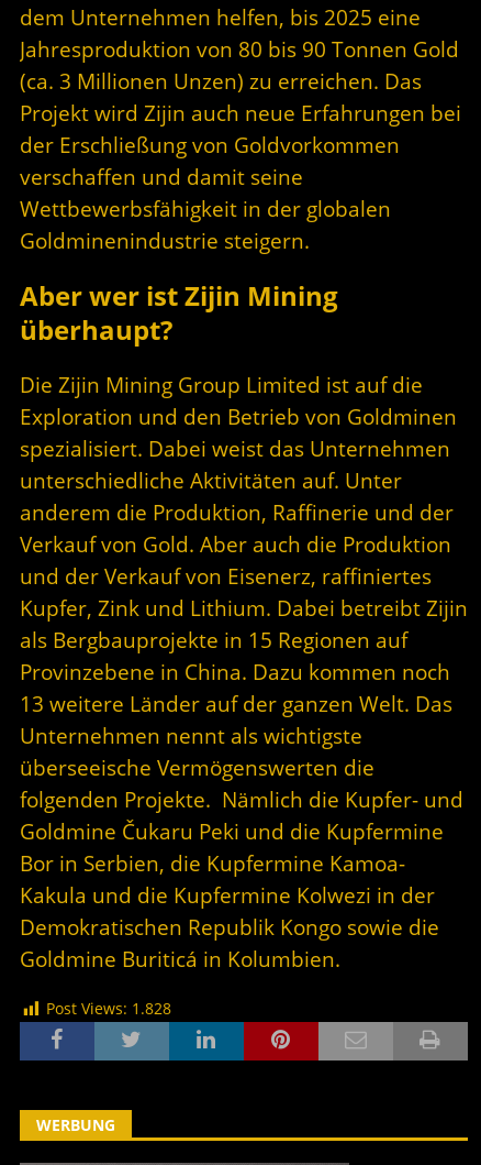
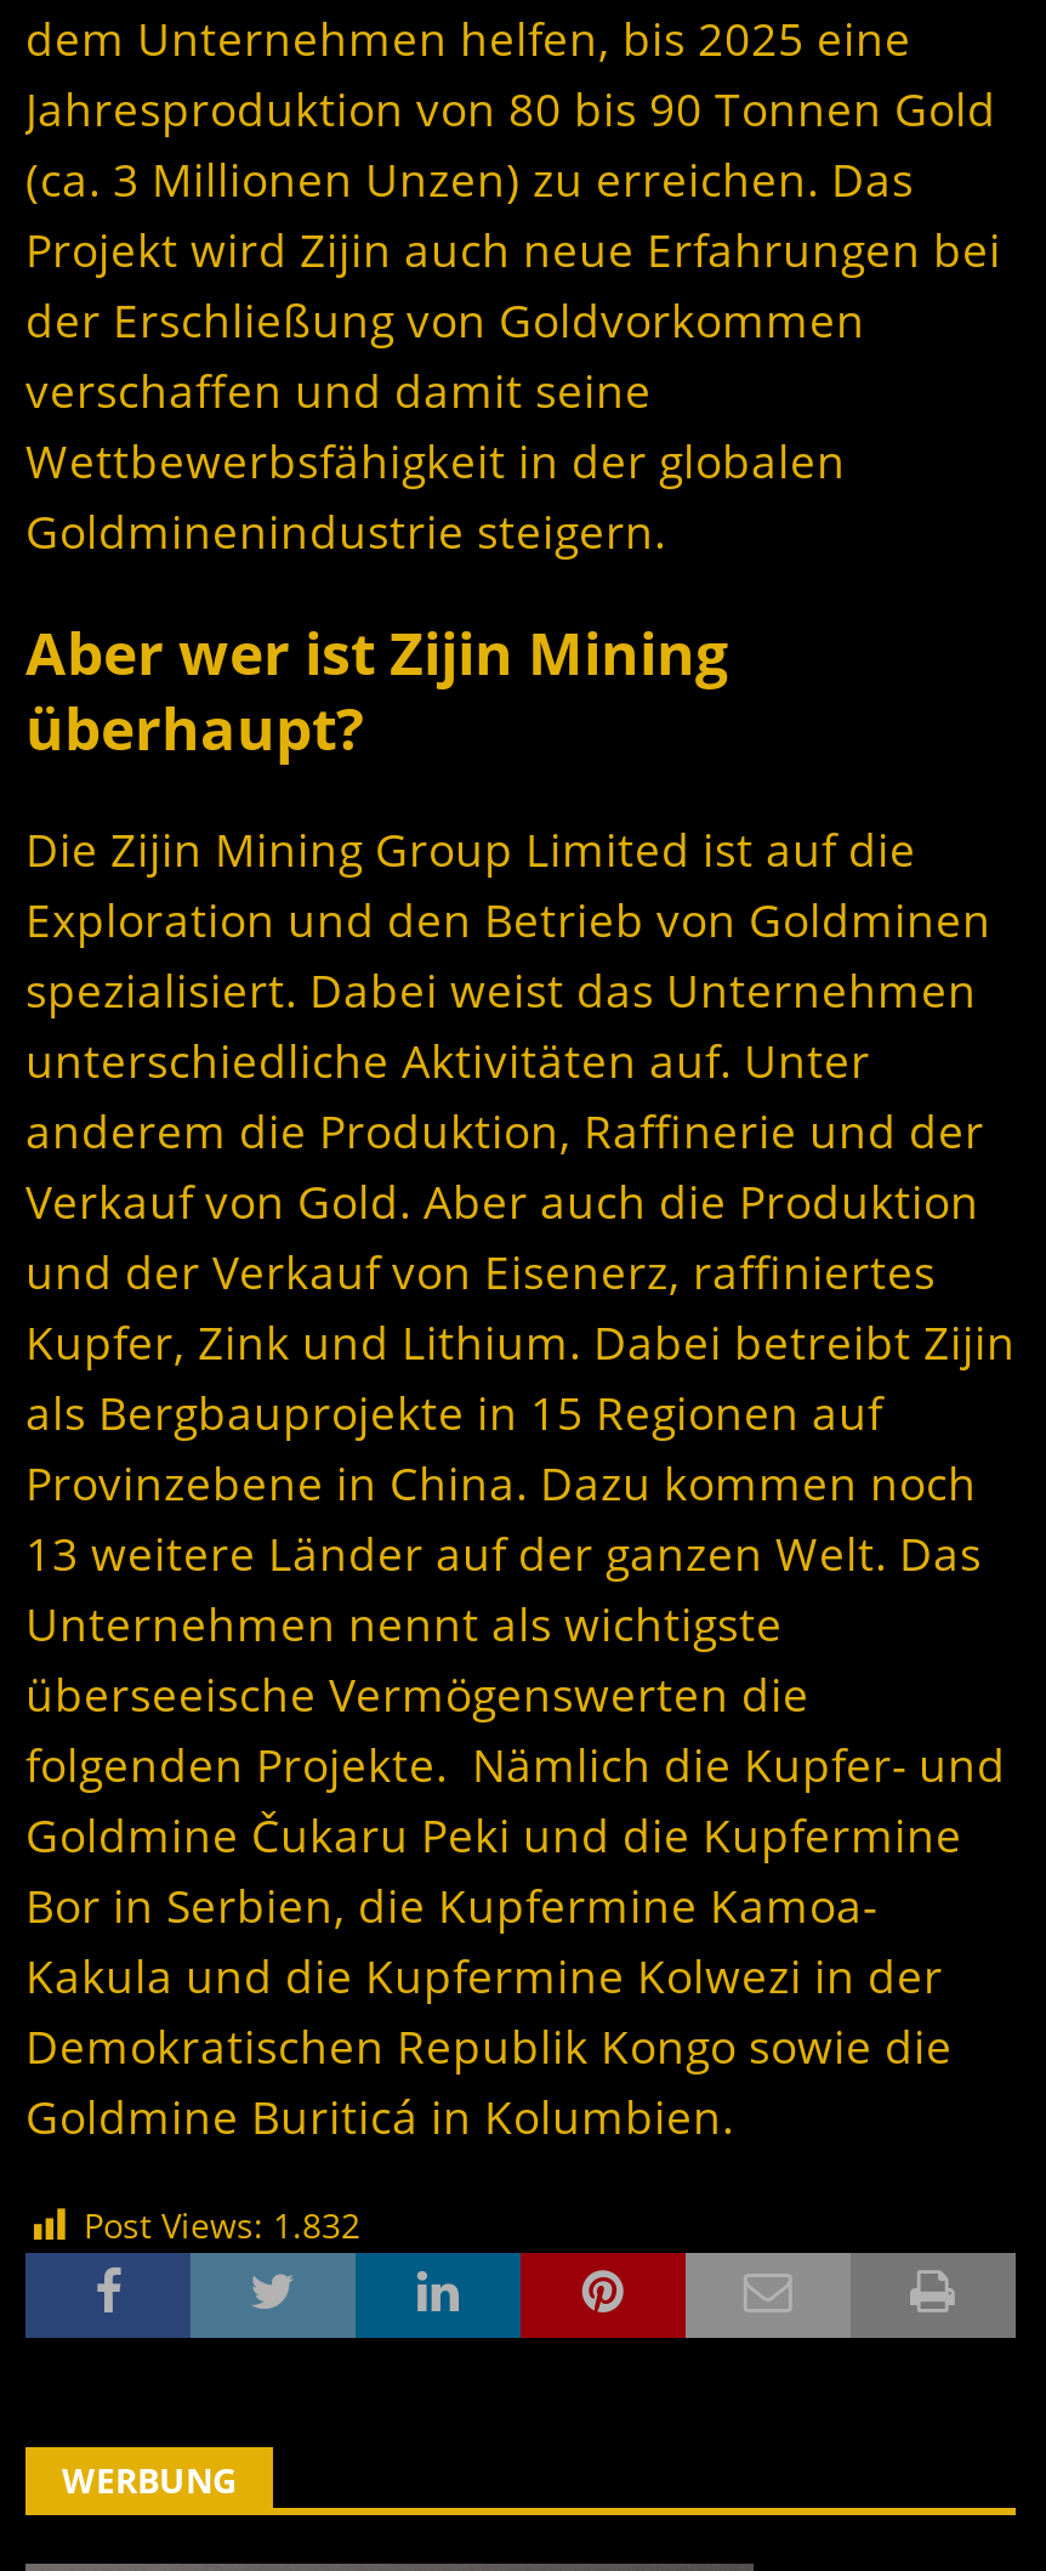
- Post Views: 1.828
+ Post Views: 1.832
